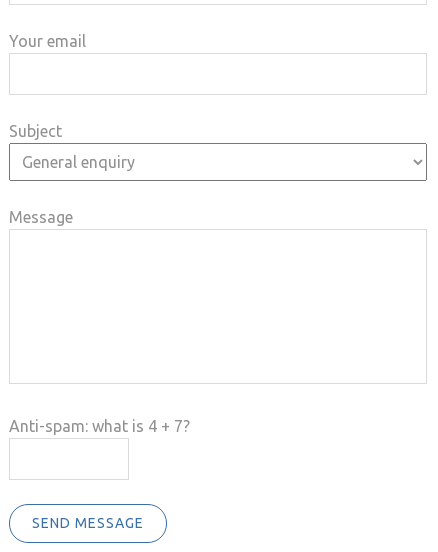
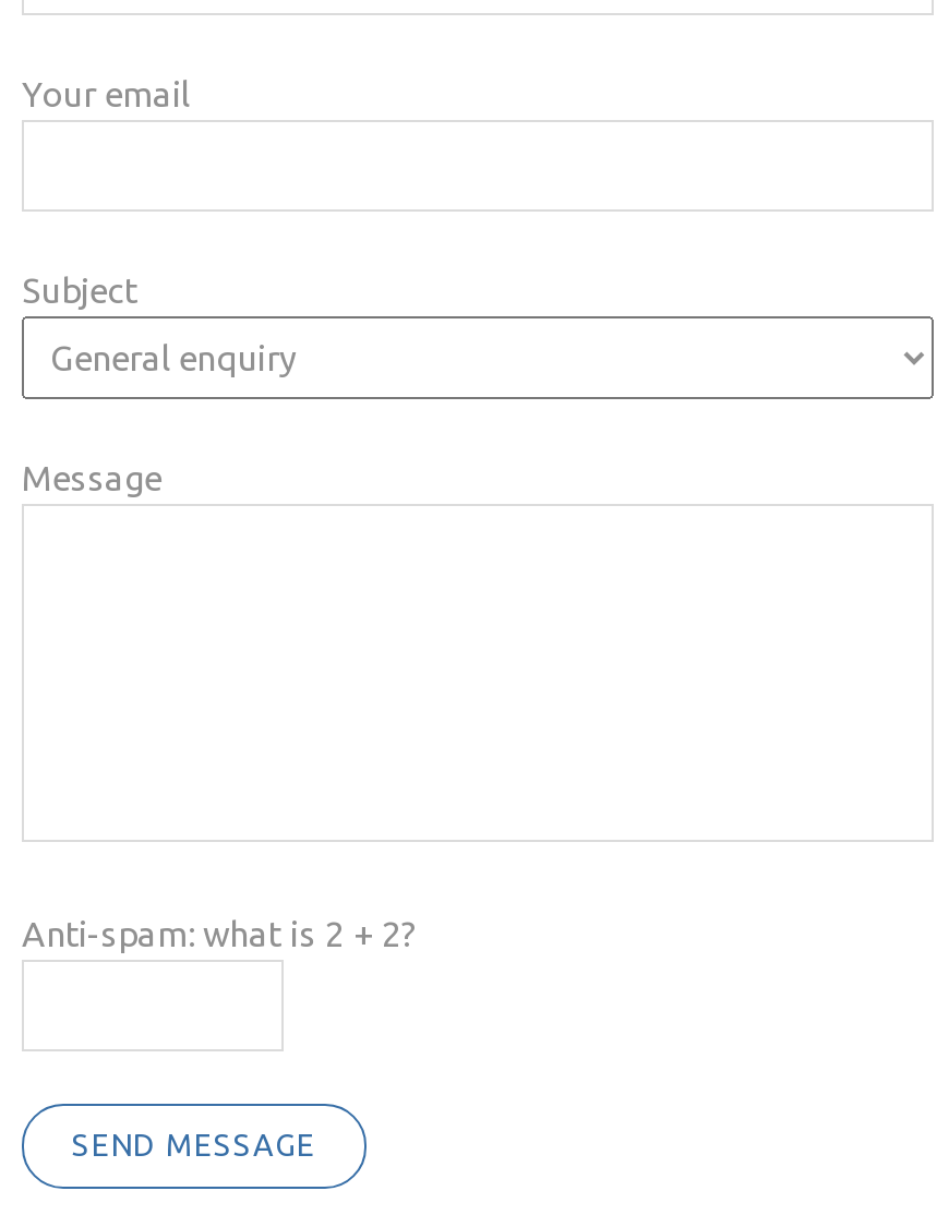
- Anti-spam: what is 4 + 7?
+ Anti-spam: what is 2 + 2?
